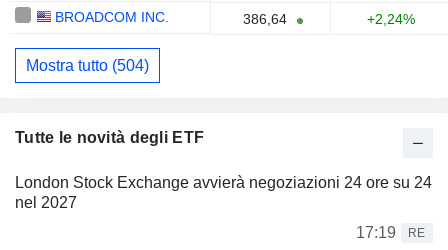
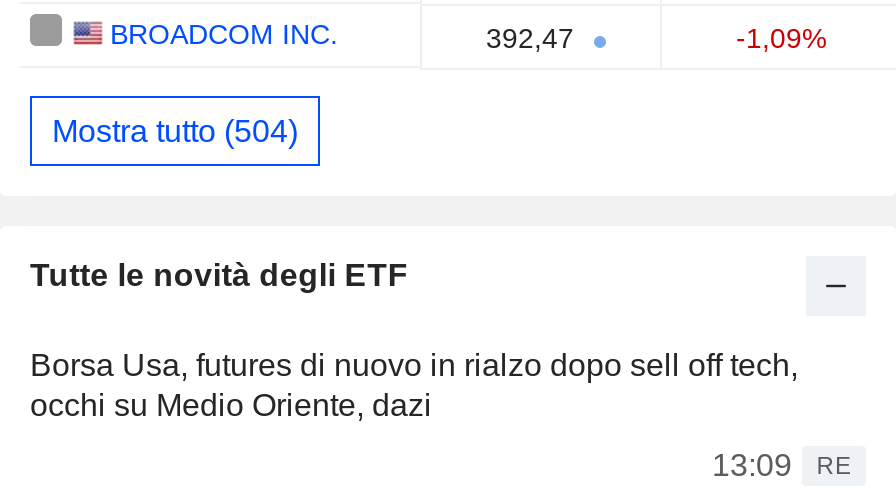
- 386,64
+ 392,47

- +2,24%
+ -1,09%

- London Stock Exchange avvierà negoziazioni 24 ore su 24
- nel 2027
+ Borsa Usa, futures di nuovo in rialzo dopo sell off tech,
+ occhi su Medio Oriente, dazi

- 17:19 RE
+ 13:09 RE
